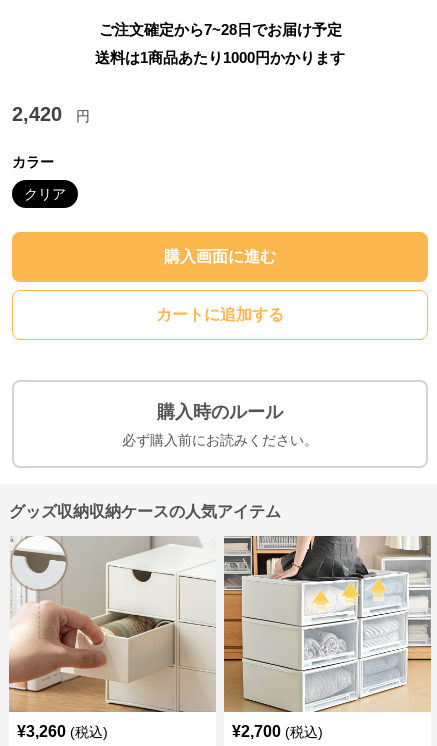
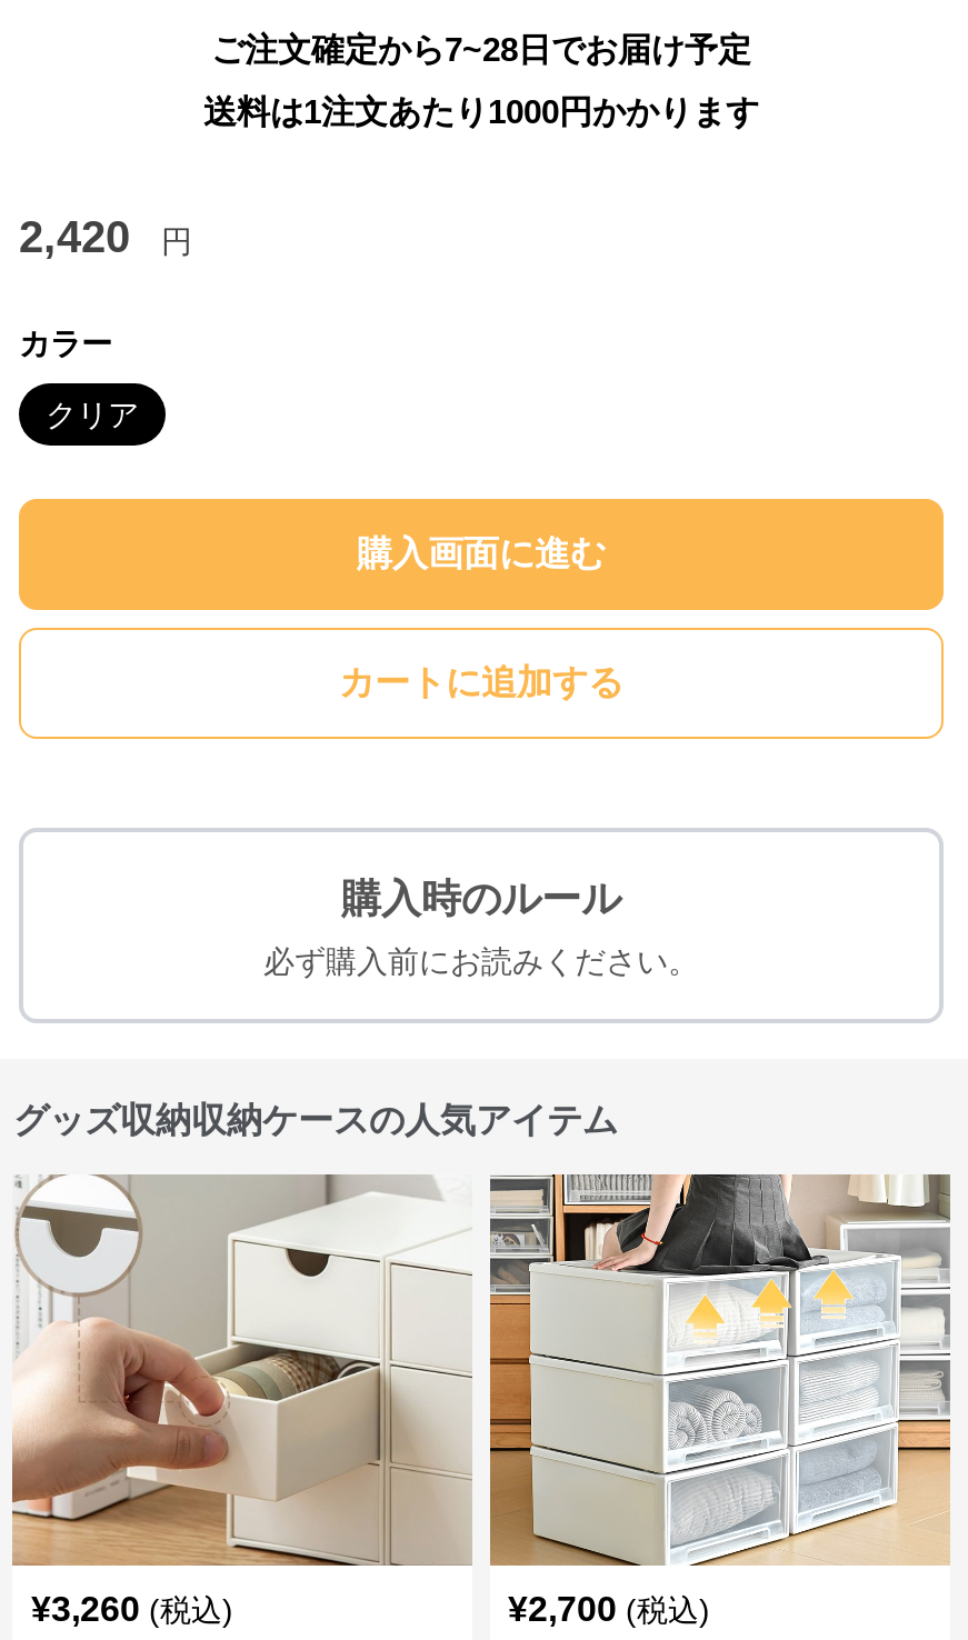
- 送料は1商品あたり1000円かかります
+ 送料は1注文あたり1000円かかります
